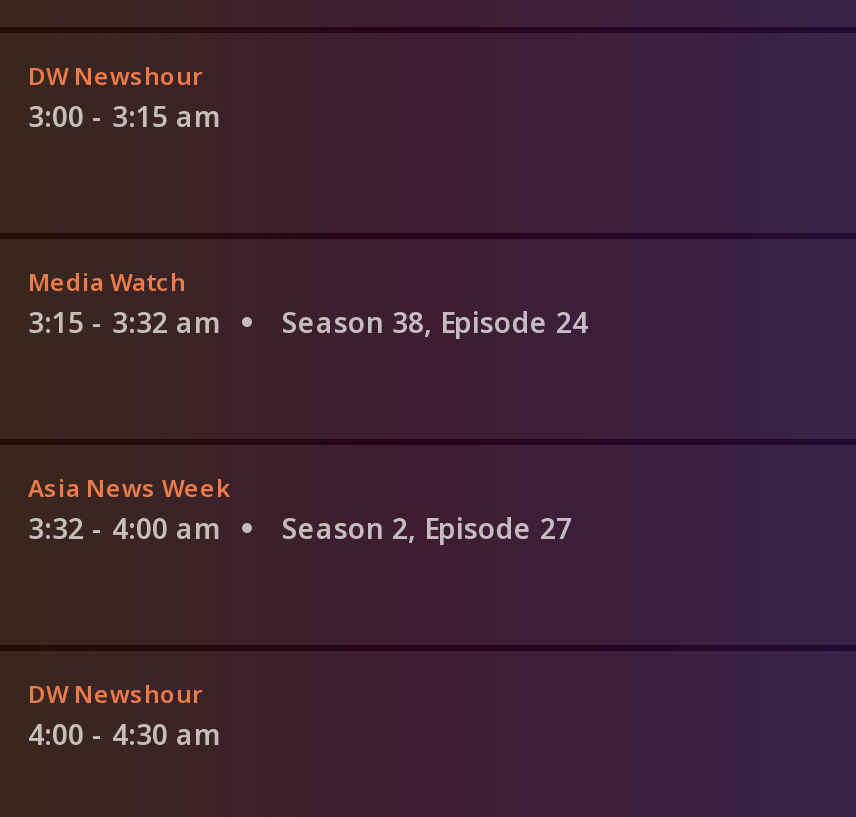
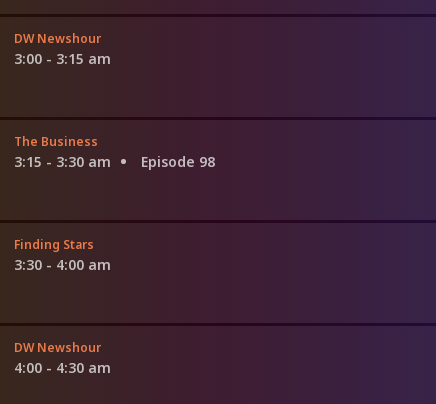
- Media Watch
- 3:15 - 3:32 am
- Season 38, Episode 24
+ The Business
+ 3:15 - 3:30 am
+ Episode 98

- Asia News Week
- 3:32 - 4:00 am
- Season 2, Episode 27
+ Finding Stars
+ 3:30 - 4:00 am
